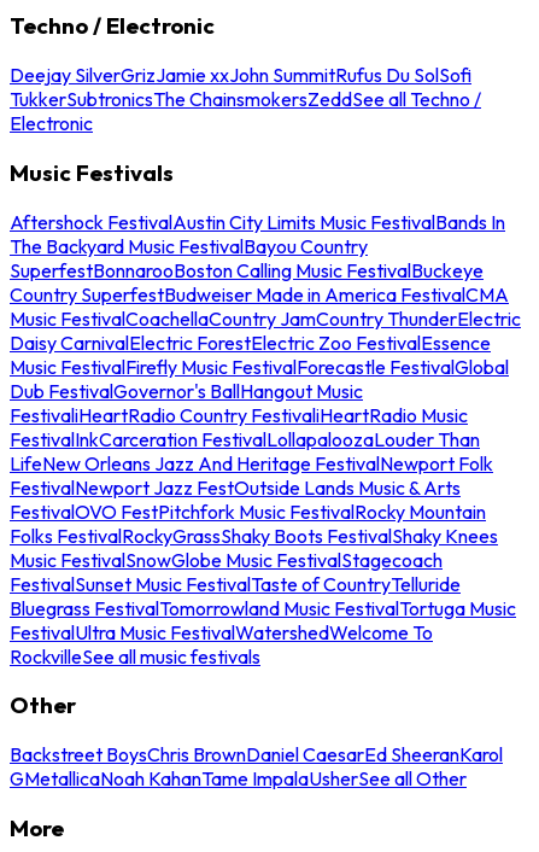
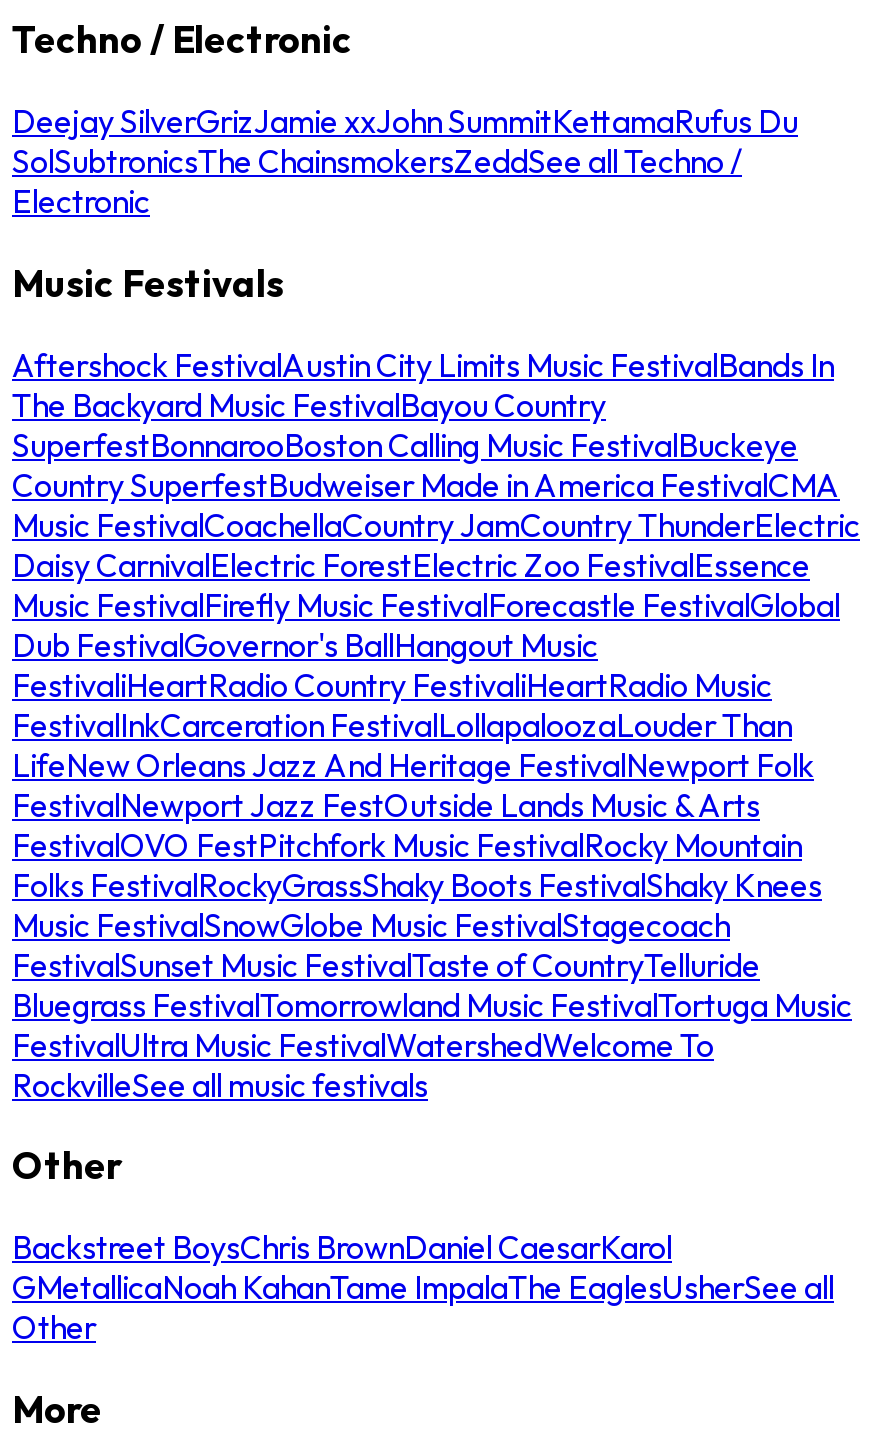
- Deejay SilverGrizJamie xxJohn SummitRufus Du SolSofi
- TukkerSubtronicsThe ChainsmokersZeddSee all Techno /
+ Deejay SilverGrizJamie xxJohn SummitKettamaRufus Du
+ SolSubtronicsThe ChainsmokersZeddSee all Techno /

- Backstreet BoysChris BrownDaniel CaesarEd SheeranKarol
- GMetallicaNoah KahanTame ImpalaUsherSee all Other
+ Backstreet BoysChris BrownDaniel CaesarKarol
+ GMetallicaNoah KahanTame ImpalaThe EaglesUsherSee all
+ Other
